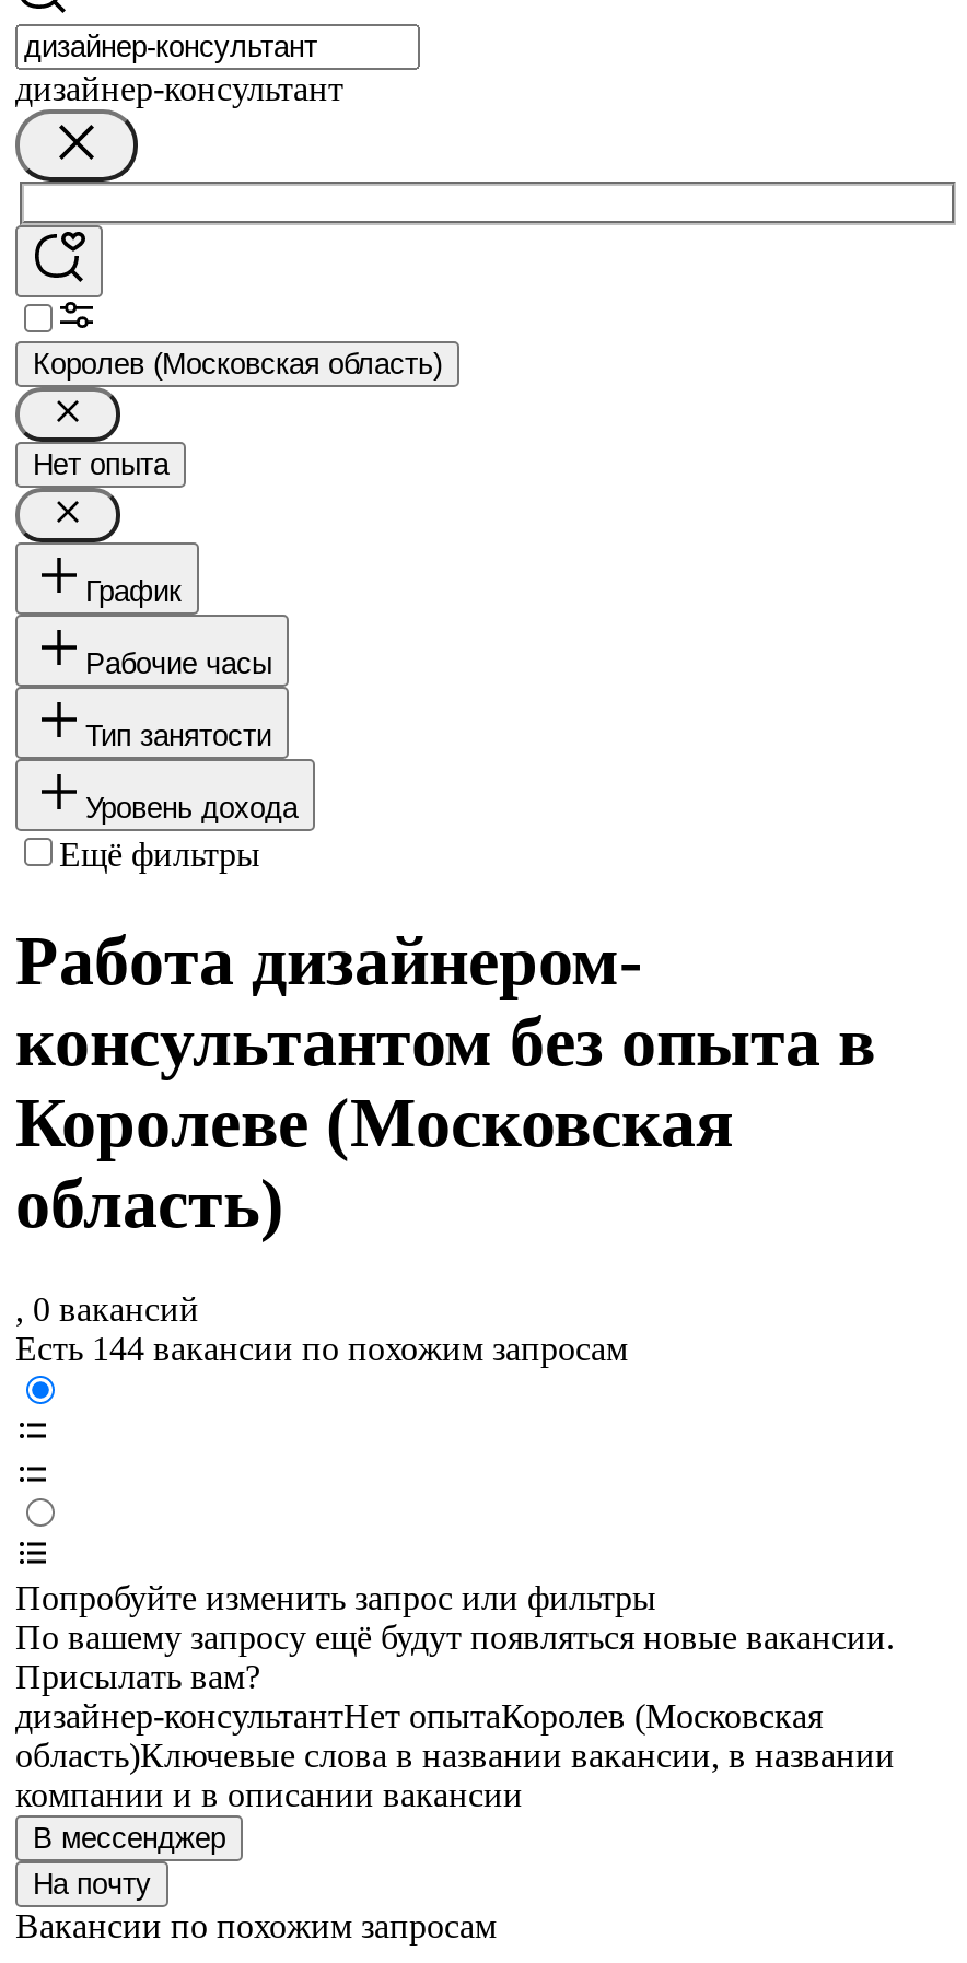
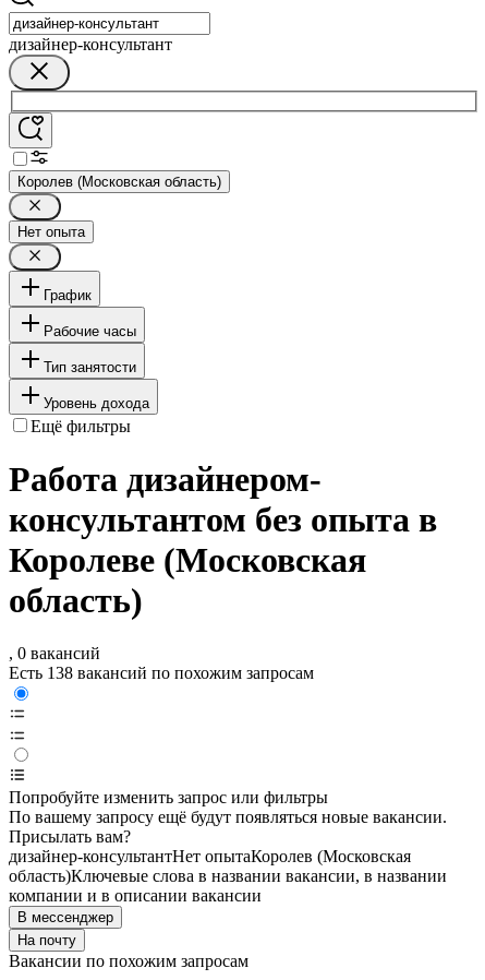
- Есть 144 вакансии по похожим запросам
+ Есть 138 вакансий по похожим запросам
